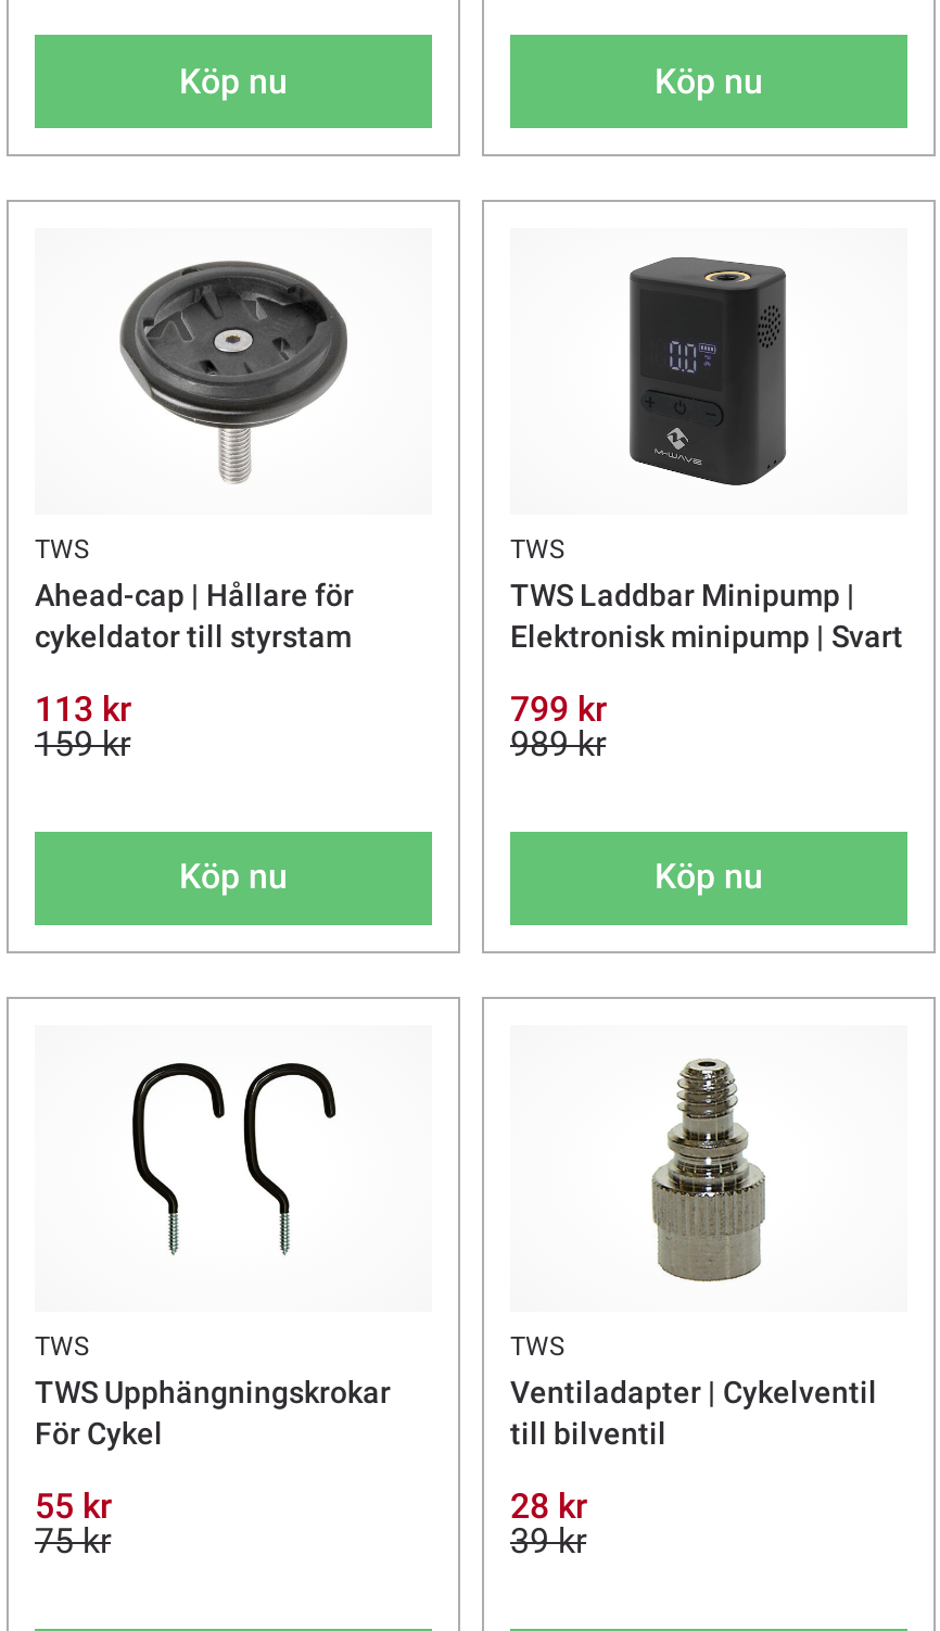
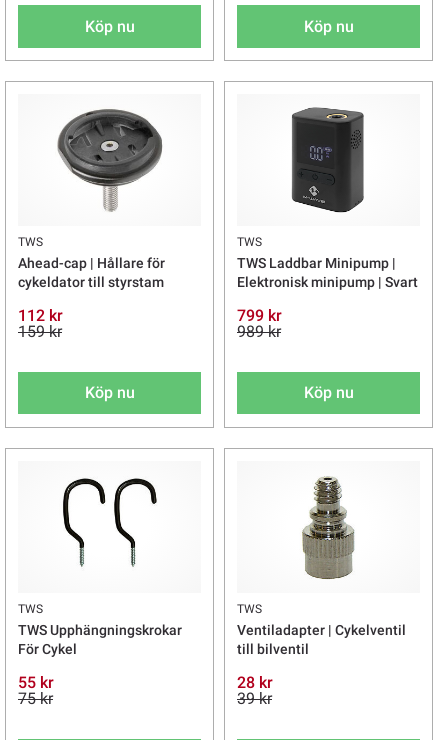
- 113 kr
+ 112 kr
